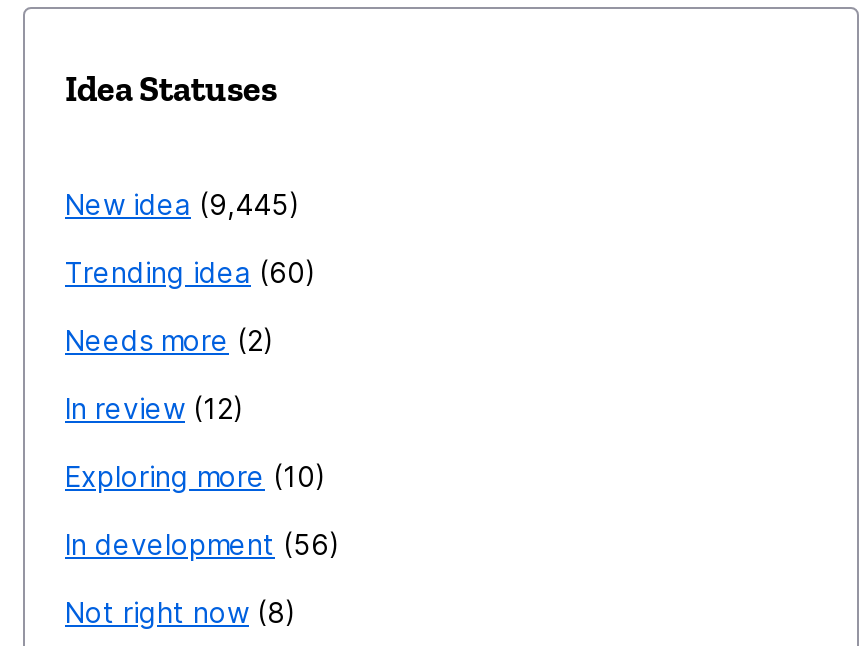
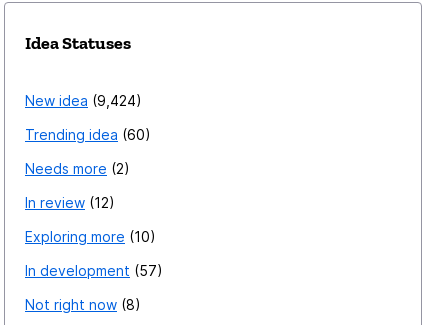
- New idea 9,445
+ New idea 9,424

- In development 56
+ In development 57
